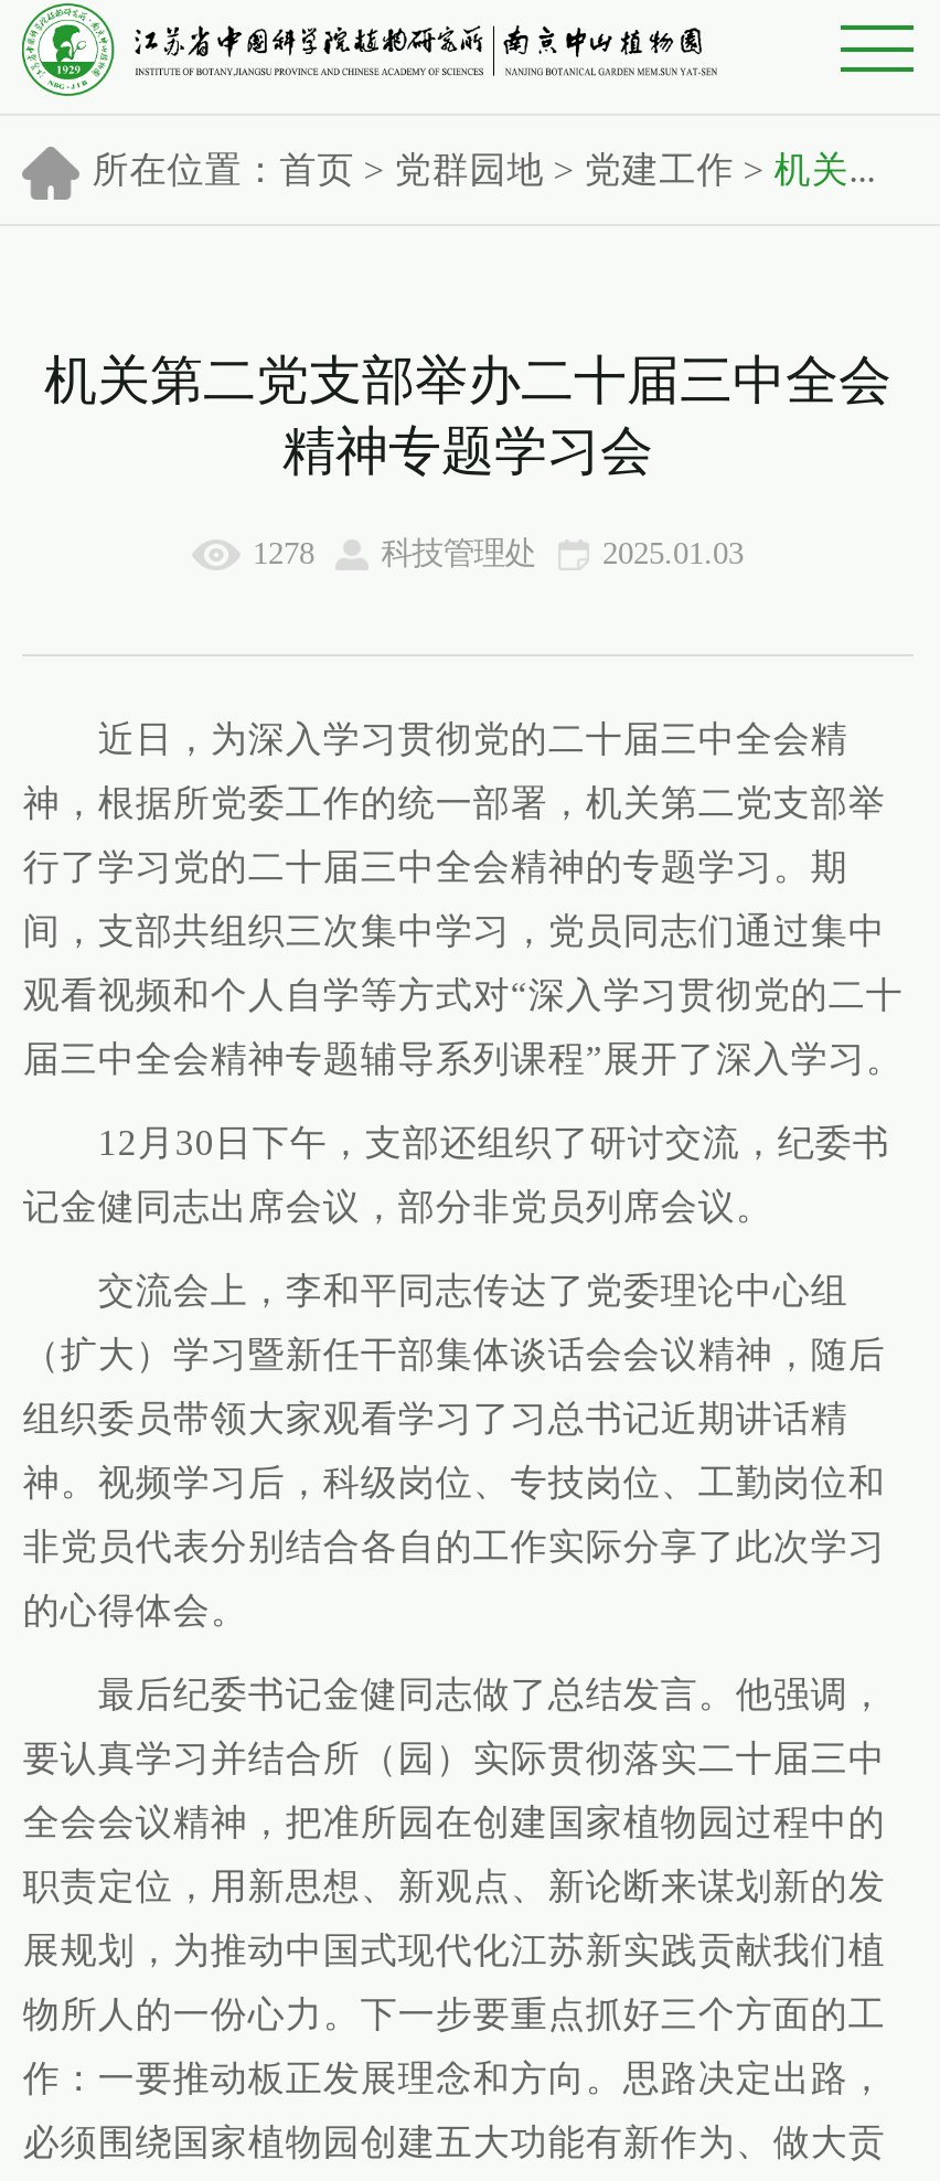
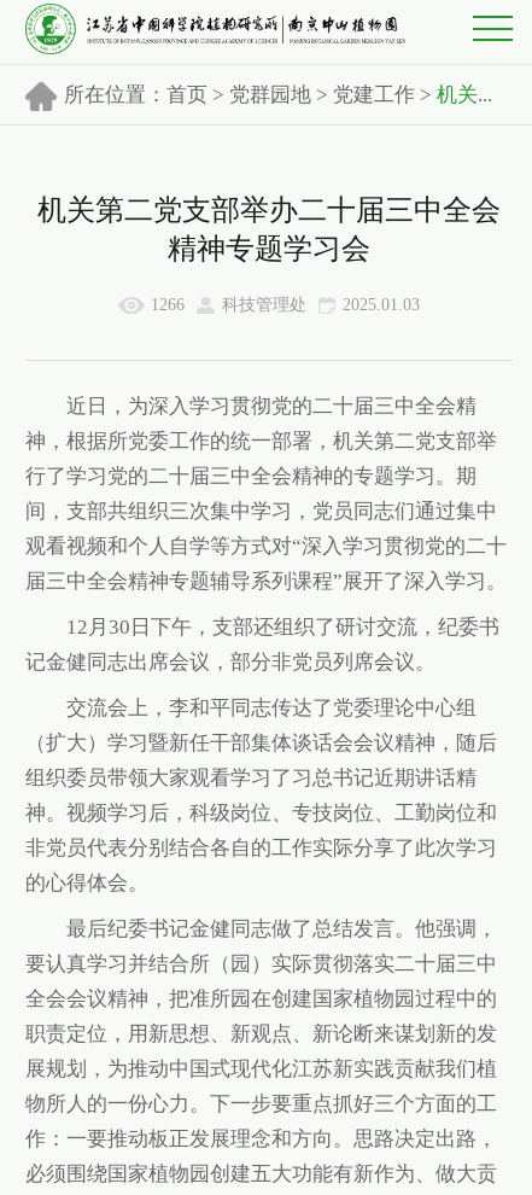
- 1278 科技管理处 2025.01.03
+ 1266 科技管理处 2025.01.03
